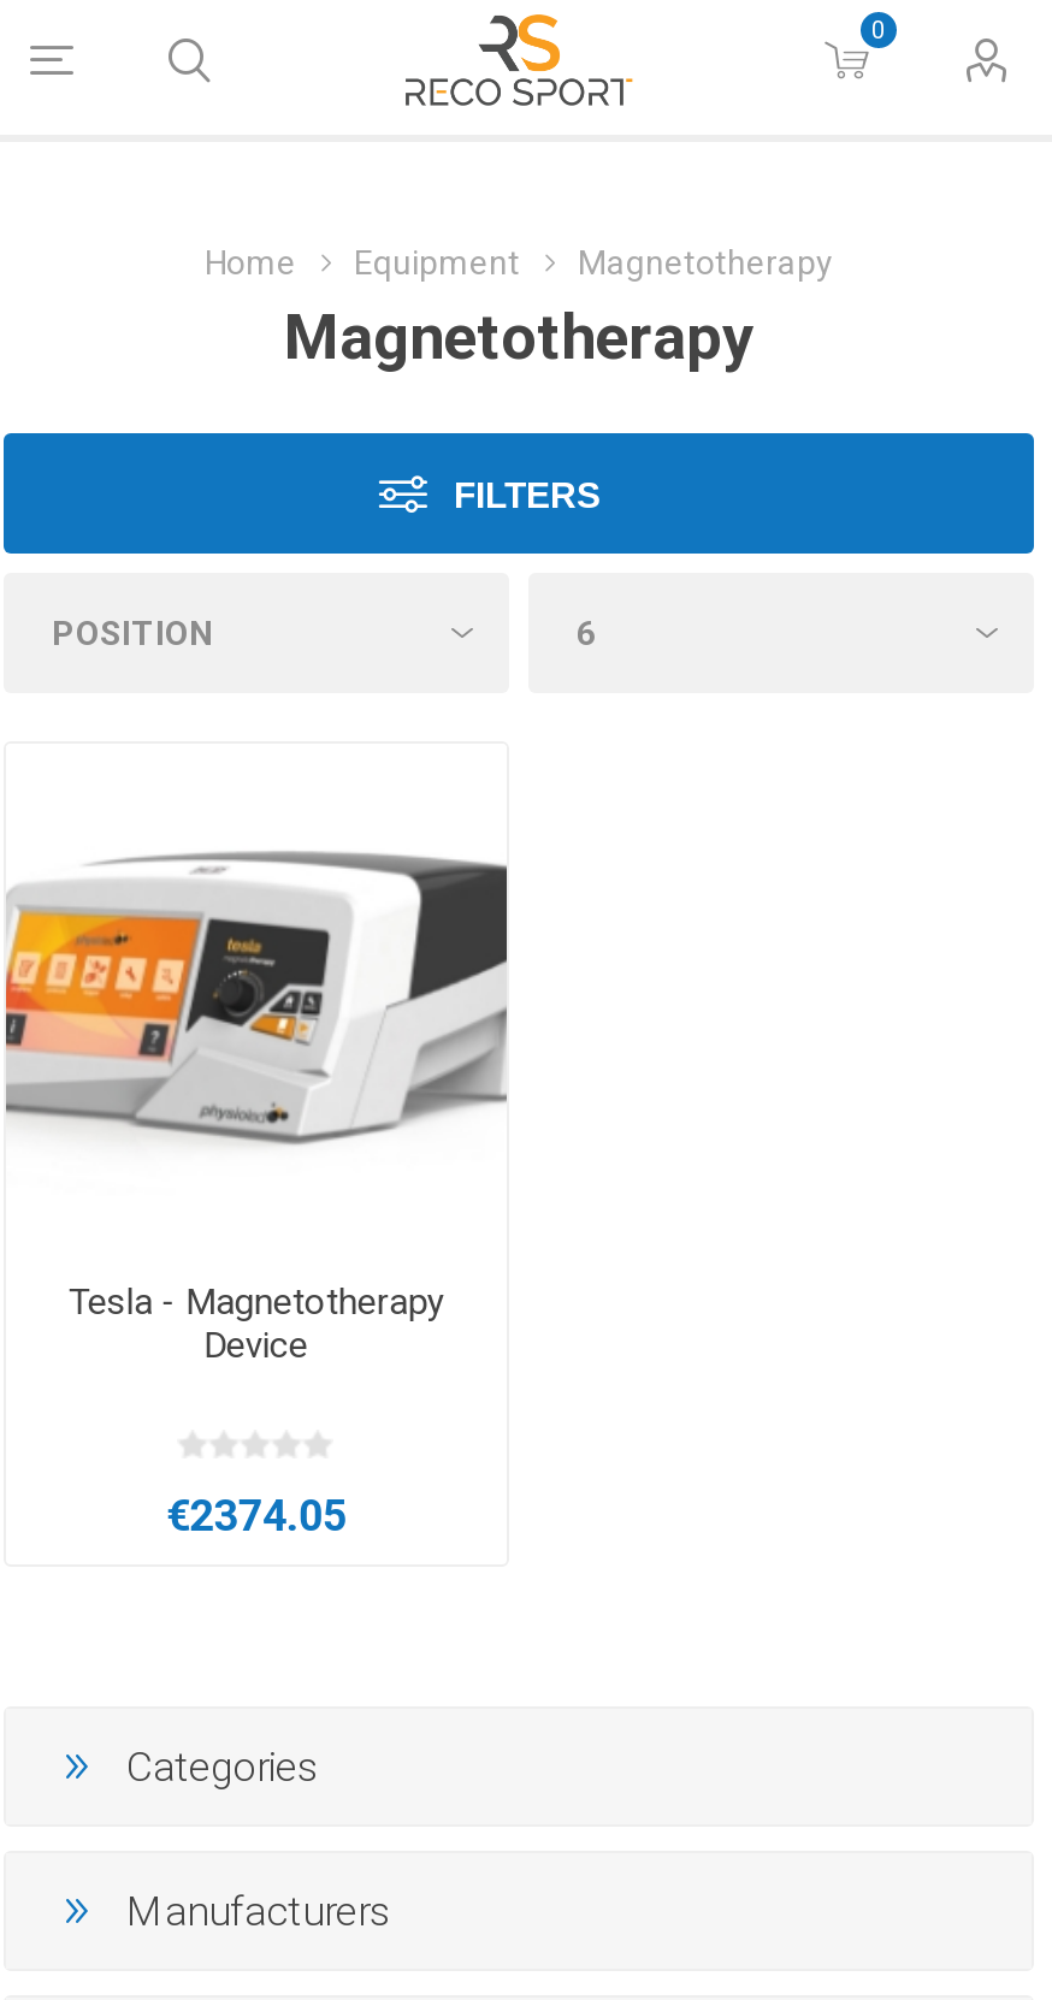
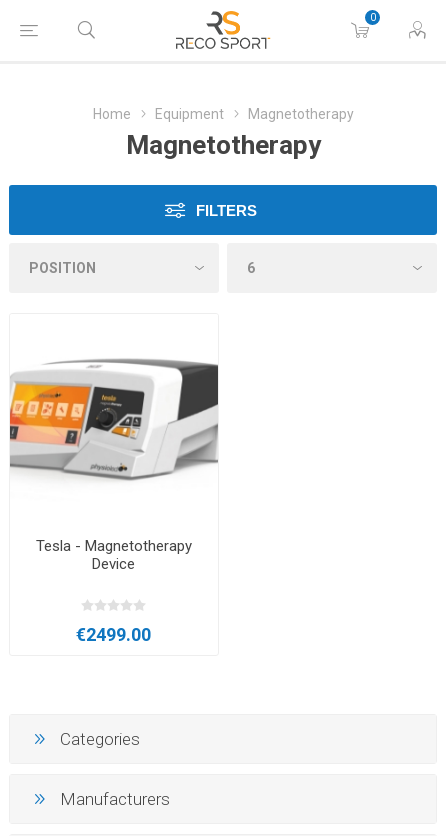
- €2374.05
+ €2499.00
